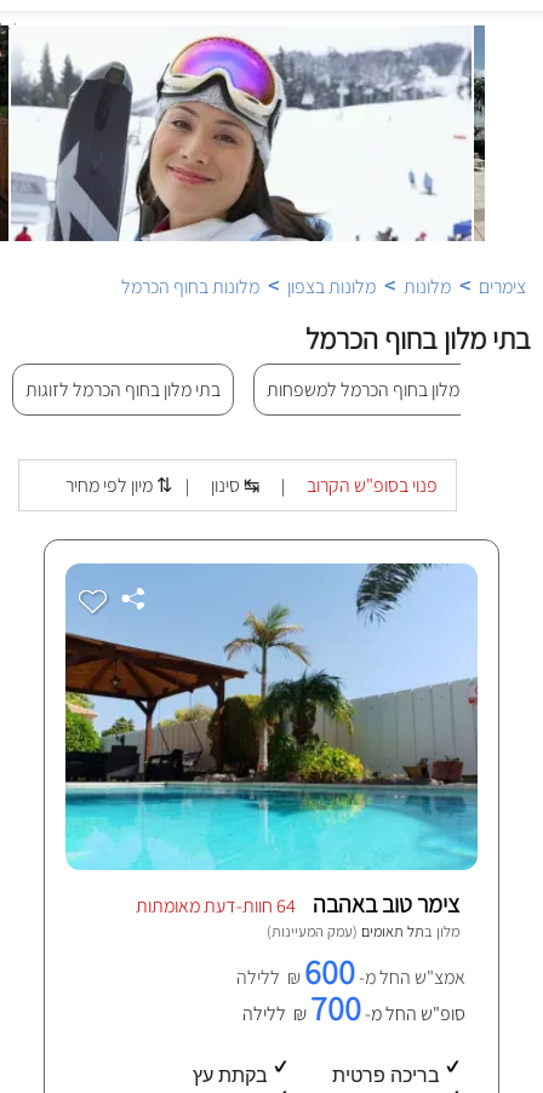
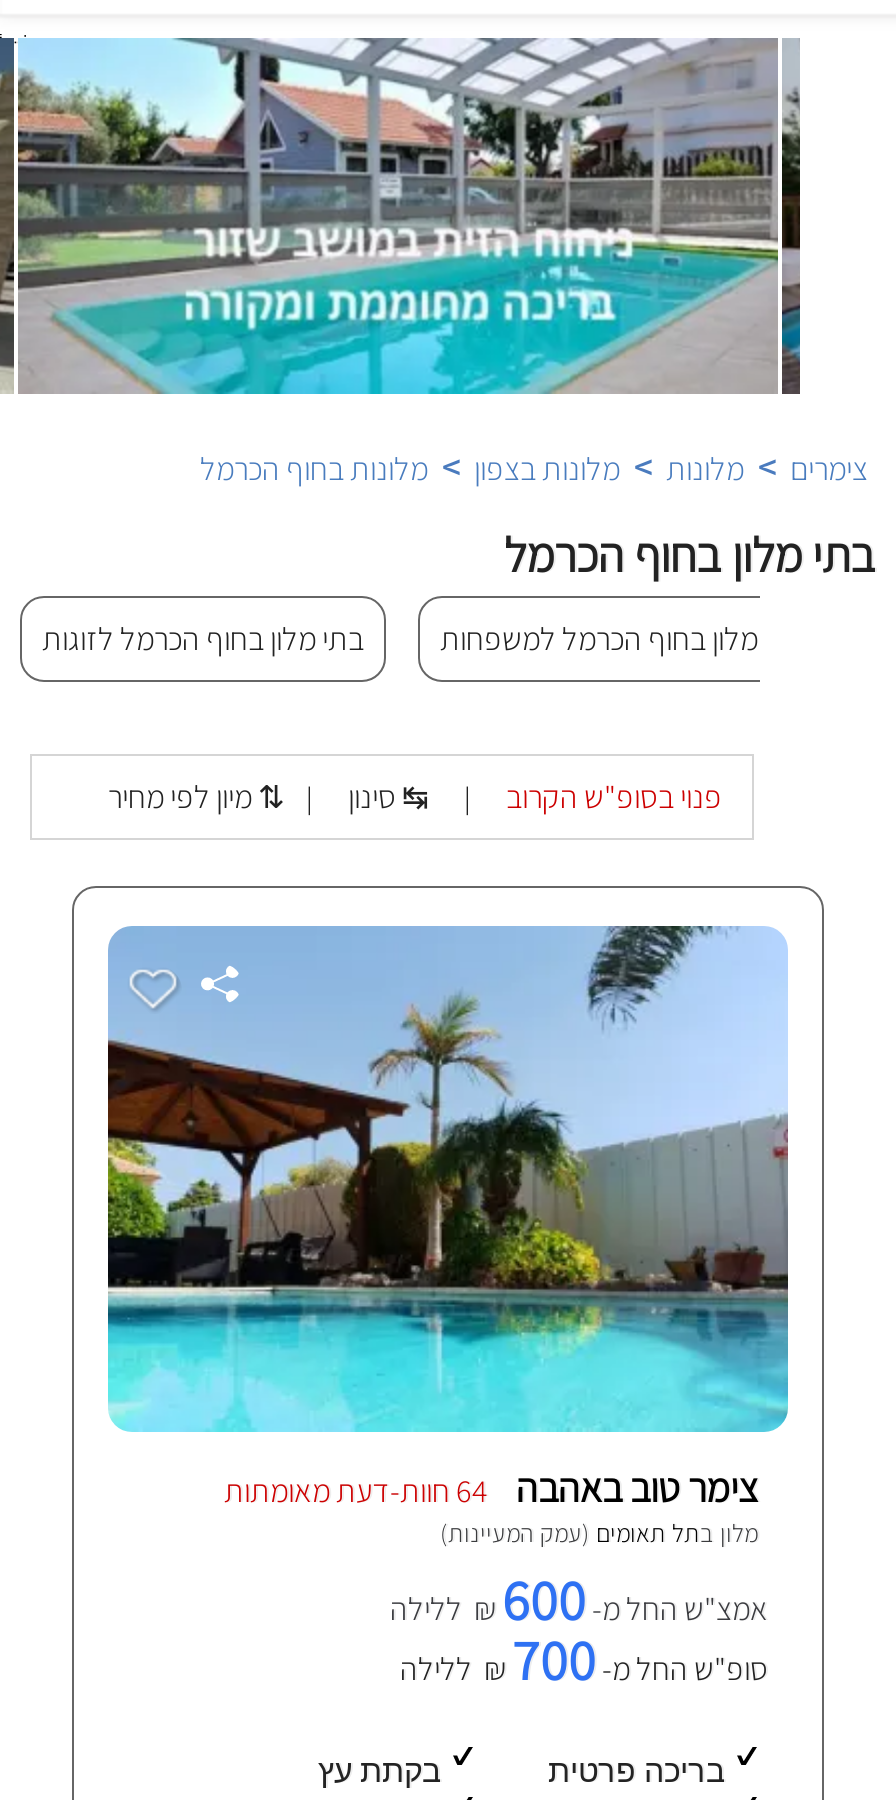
- [image]
+ [image]
